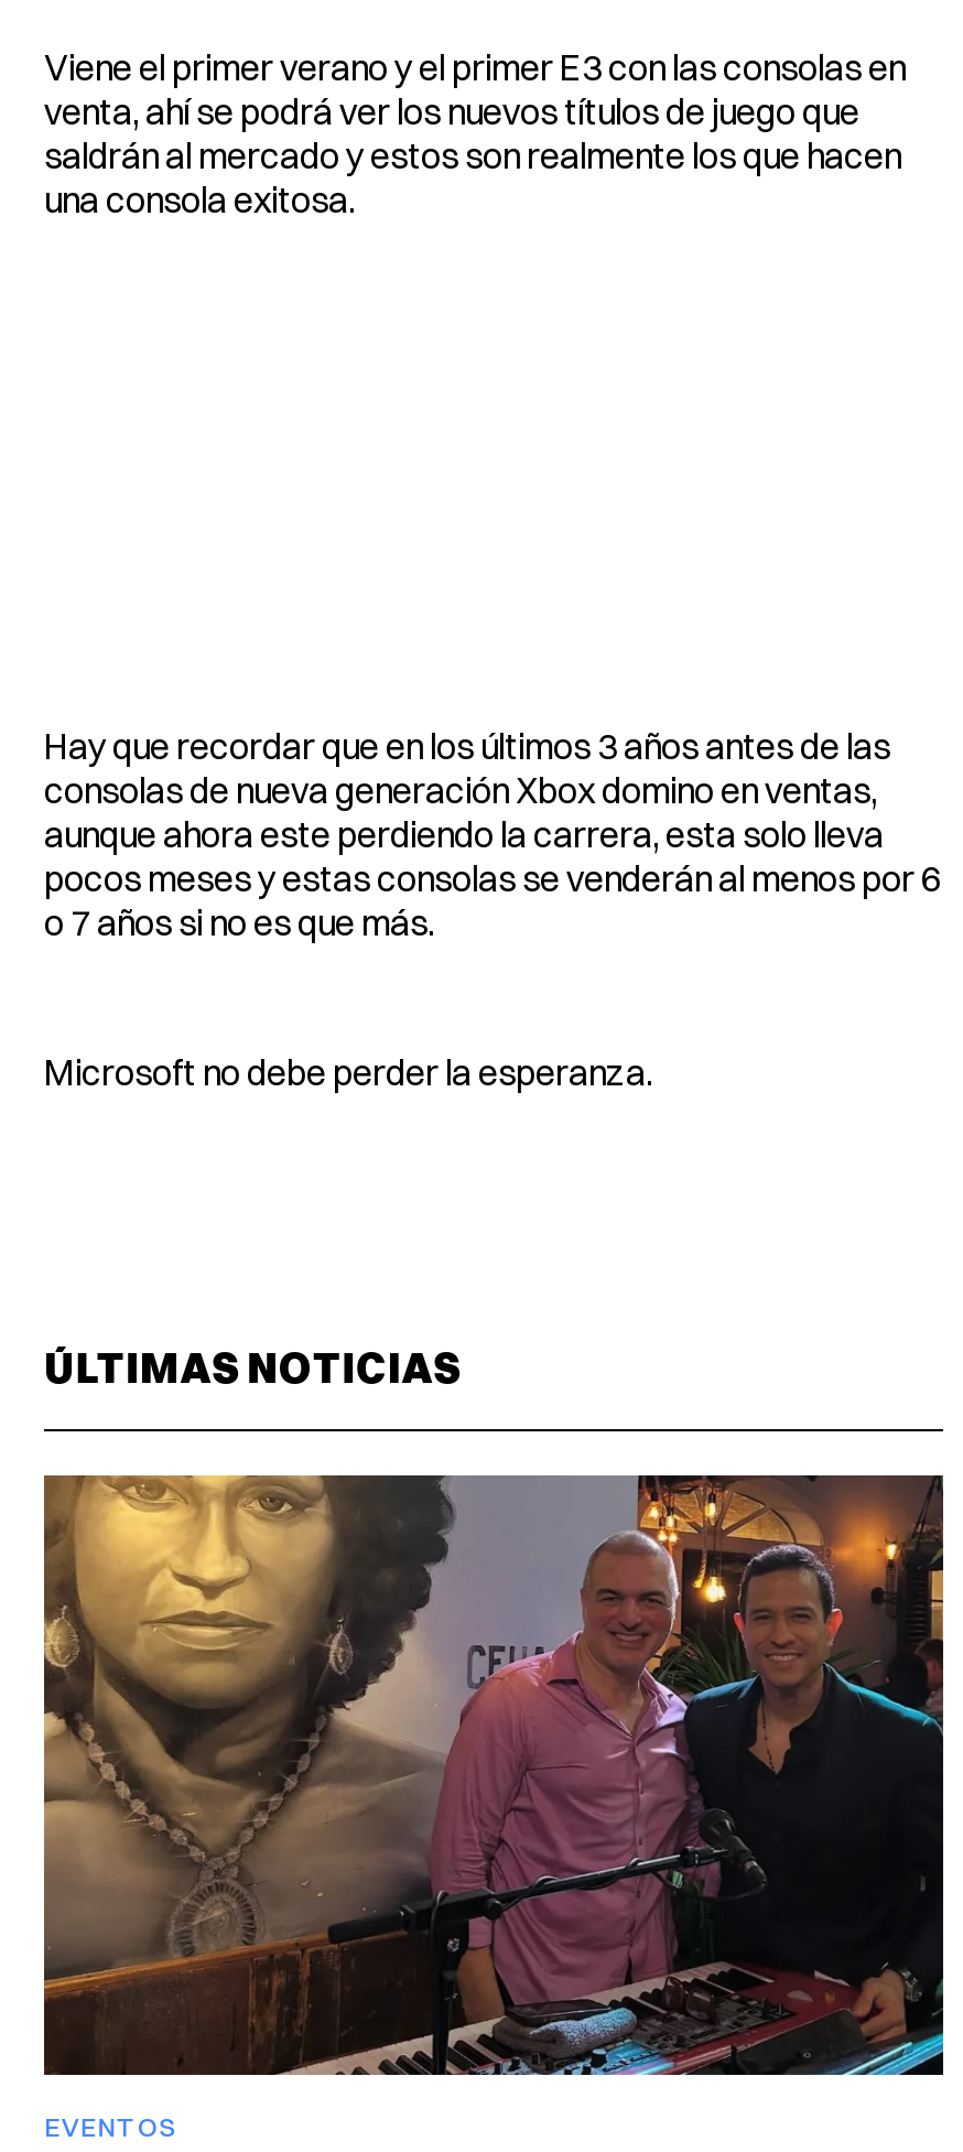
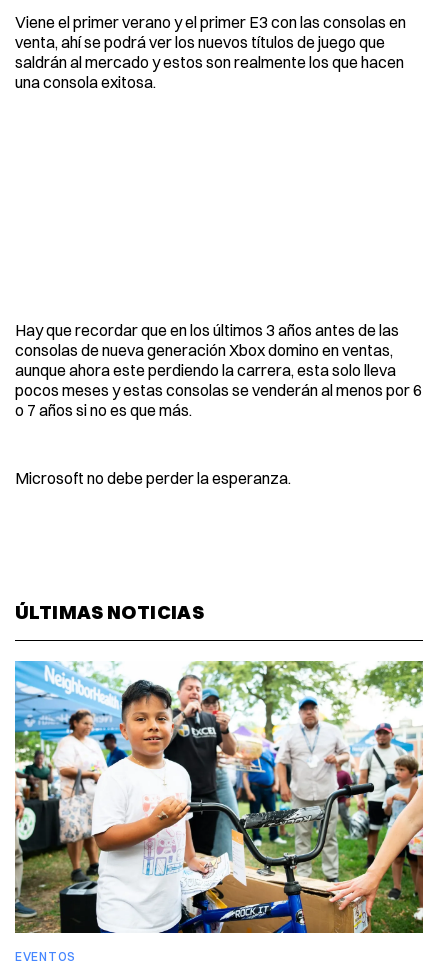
- [image]
+ [image]
